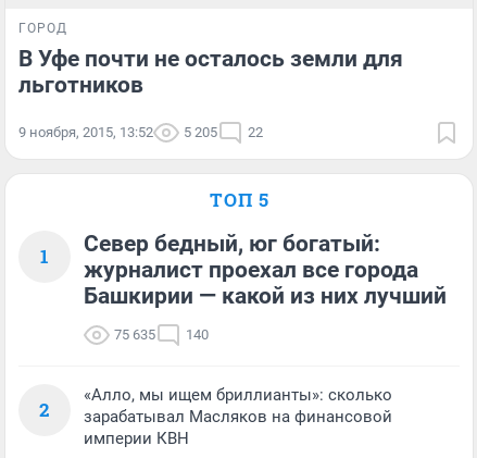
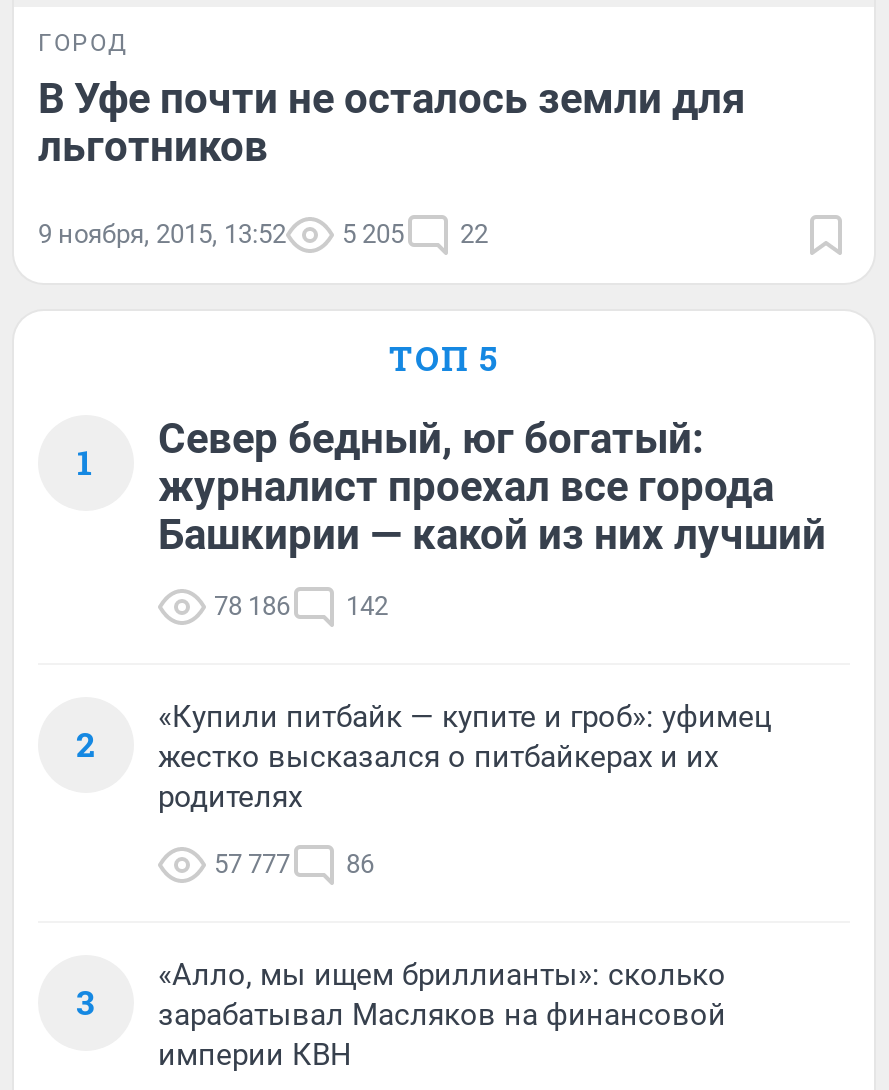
+ «Купили питбайк — купите и гроб»: уфимец
+ жестко высказался о питбайкерах и их
+ родителях
+ 57 777
+ 86
+ 3

- 75 635
+ 78 186

- 140
+ 142
